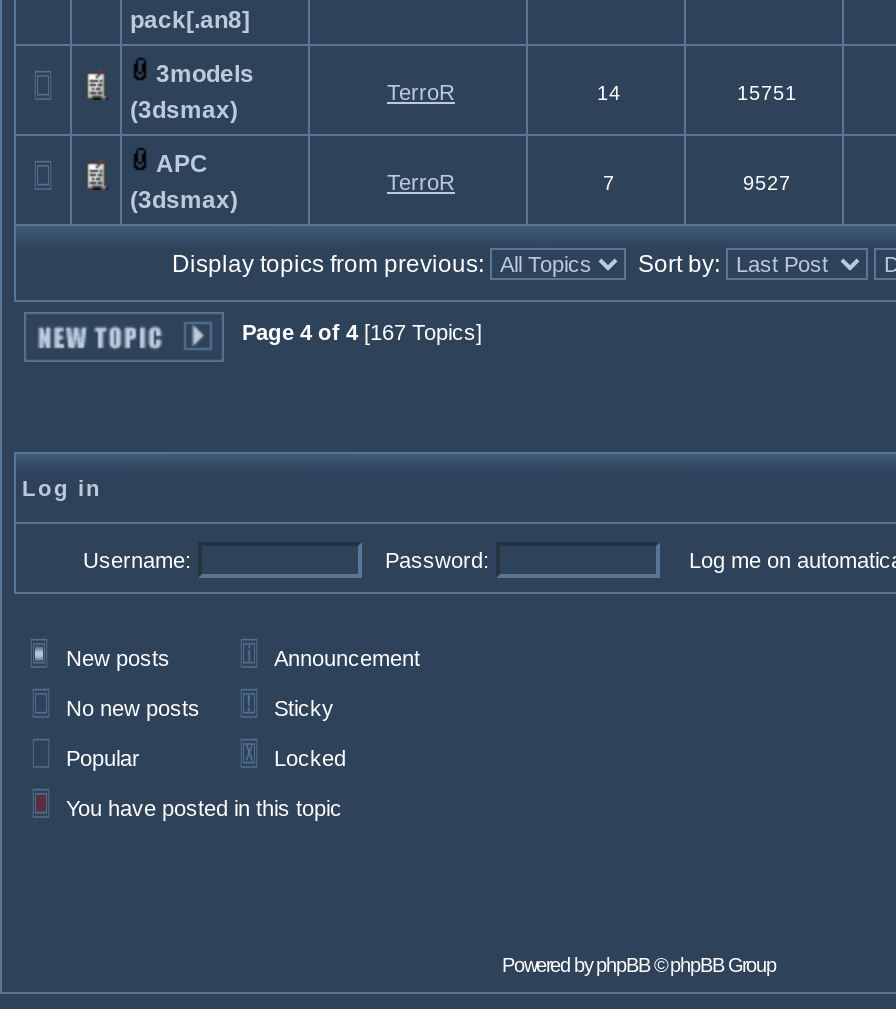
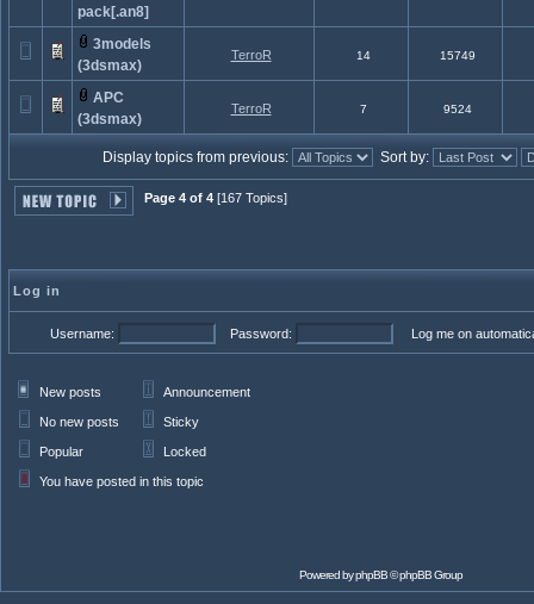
- 15751
+ 15749

- 9527
+ 9524
